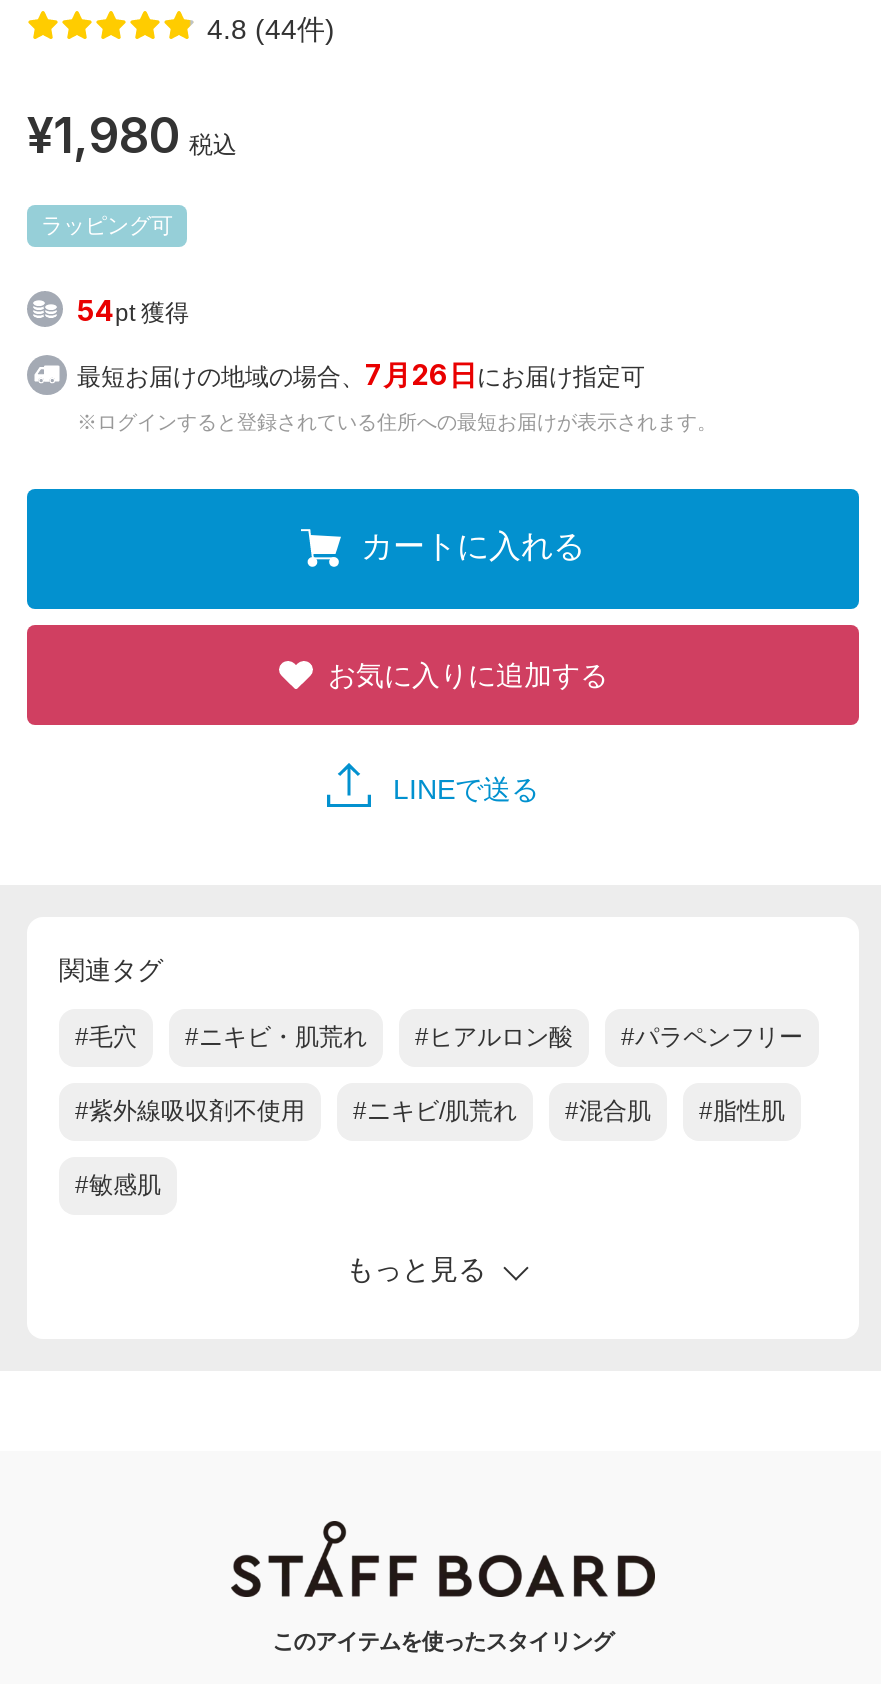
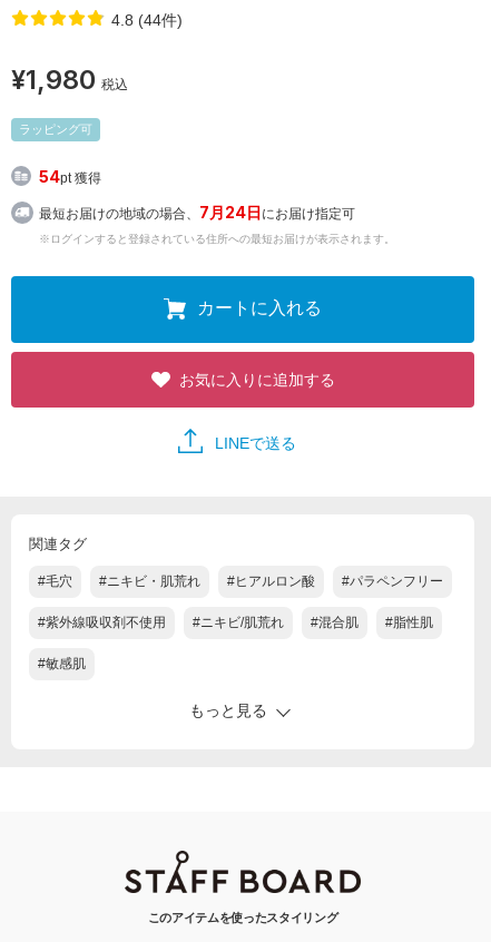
- 最短お届けの地域の場合、7月26日にお届け指定可
+ 最短お届けの地域の場合、7月24日にお届け指定可
